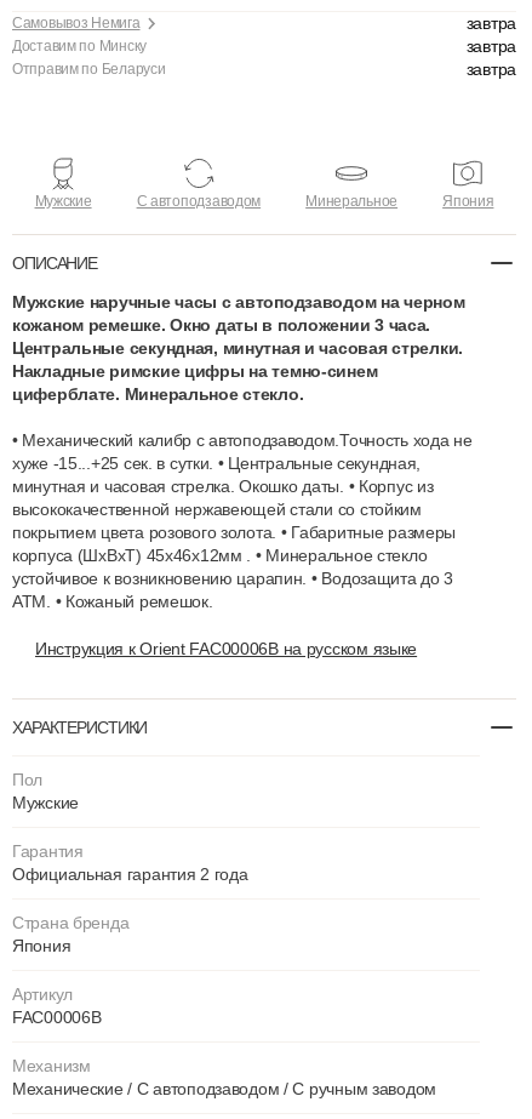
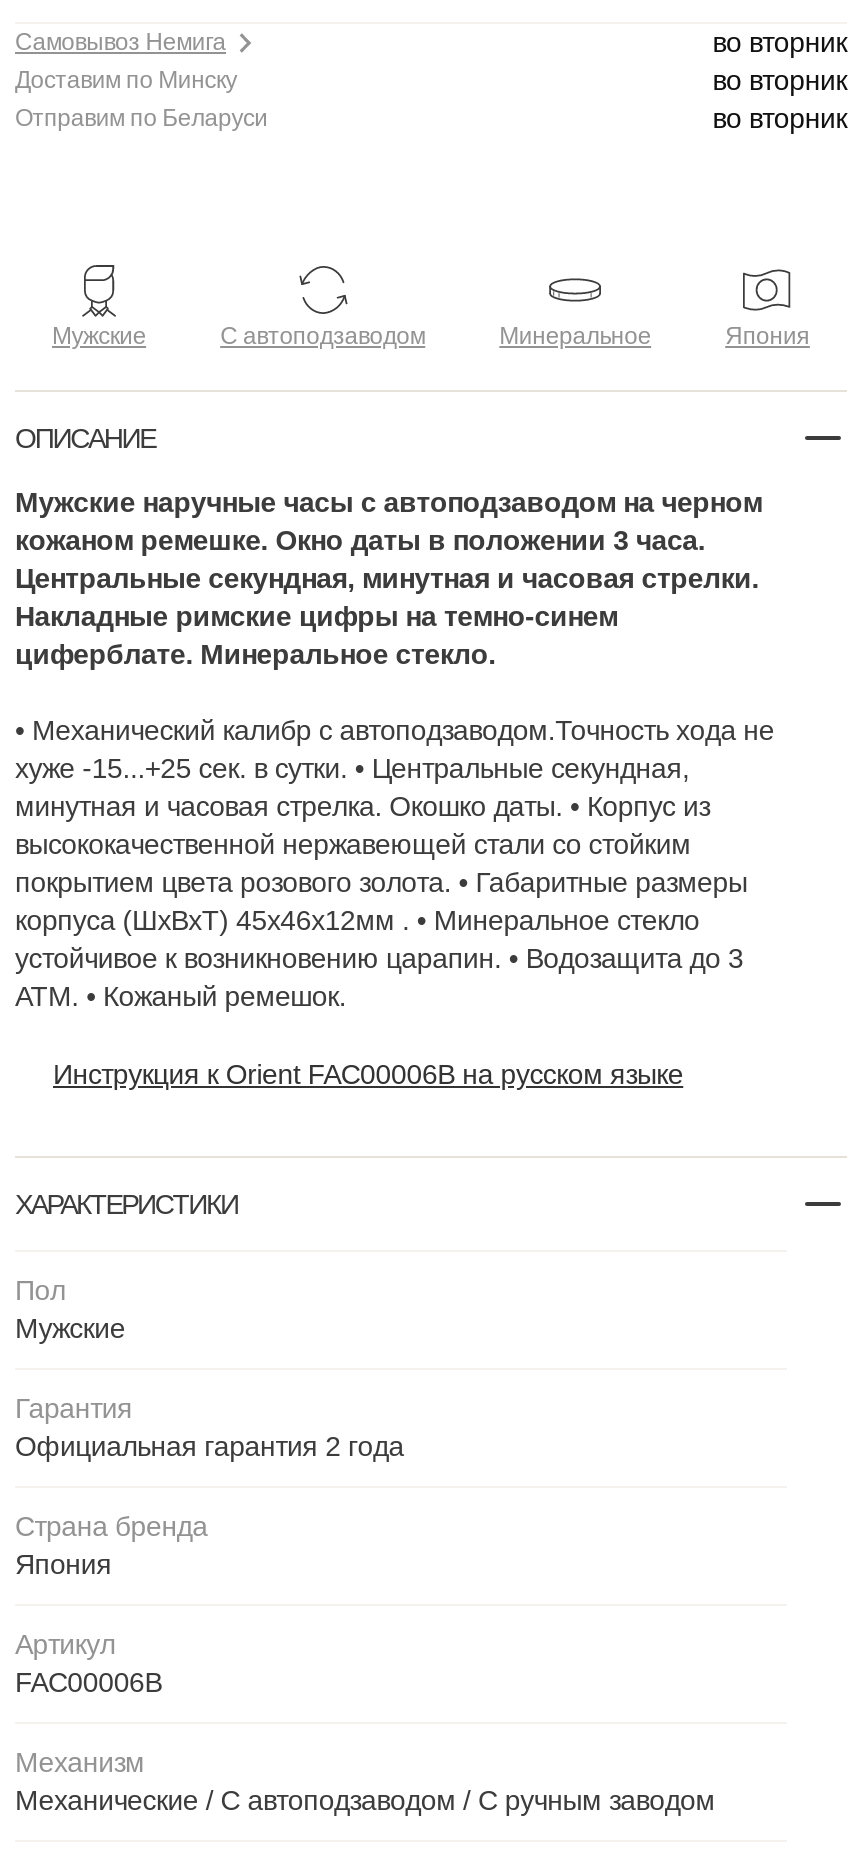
- завтра
+ во вторник

- завтра
+ во вторник

- завтра
+ во вторник
